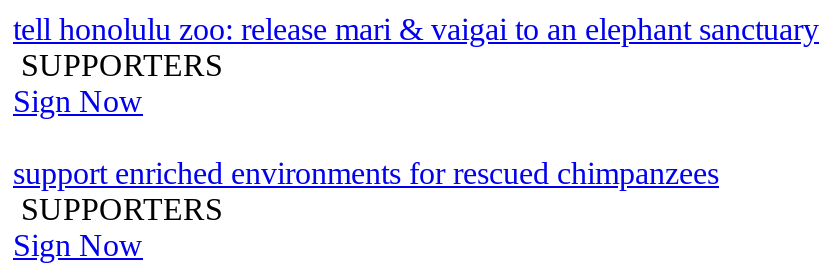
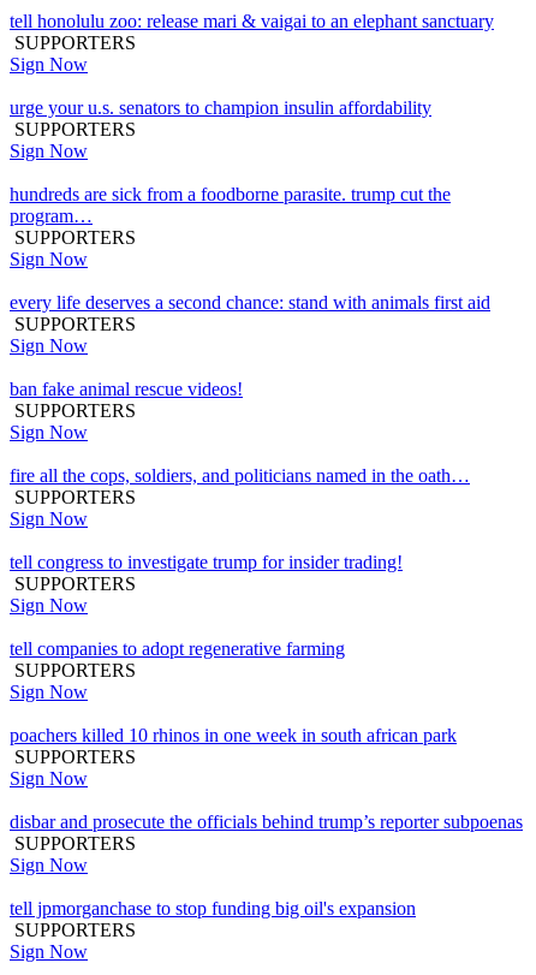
- support enriched environments for rescued chimpanzees
+ urge your u.s. senators to champion insulin affordability
+ SUPPORTERS
+ Sign Now
+ hundreds are sick from a foodborne parasite. trump cut the
+ program…
+ SUPPORTERS
+ Sign Now
+ every life deserves a second chance: stand with animals first aid
+ SUPPORTERS
+ Sign Now
+ ban fake animal rescue videos!
+ SUPPORTERS
+ Sign Now
+ fire all the cops, soldiers, and politicians named in the oath…
+ SUPPORTERS
+ Sign Now
+ tell congress to investigate trump for insider trading!
+ SUPPORTERS
+ Sign Now
+ tell companies to adopt regenerative farming
+ SUPPORTERS
+ Sign Now
+ poachers killed 10 rhinos in one week in south african park
+ SUPPORTERS
+ Sign Now
+ disbar and prosecute the officials behind trump’s reporter subpoenas
+ SUPPORTERS
+ Sign Now
+ tell jpmorganchase to stop funding big oil's expansion
